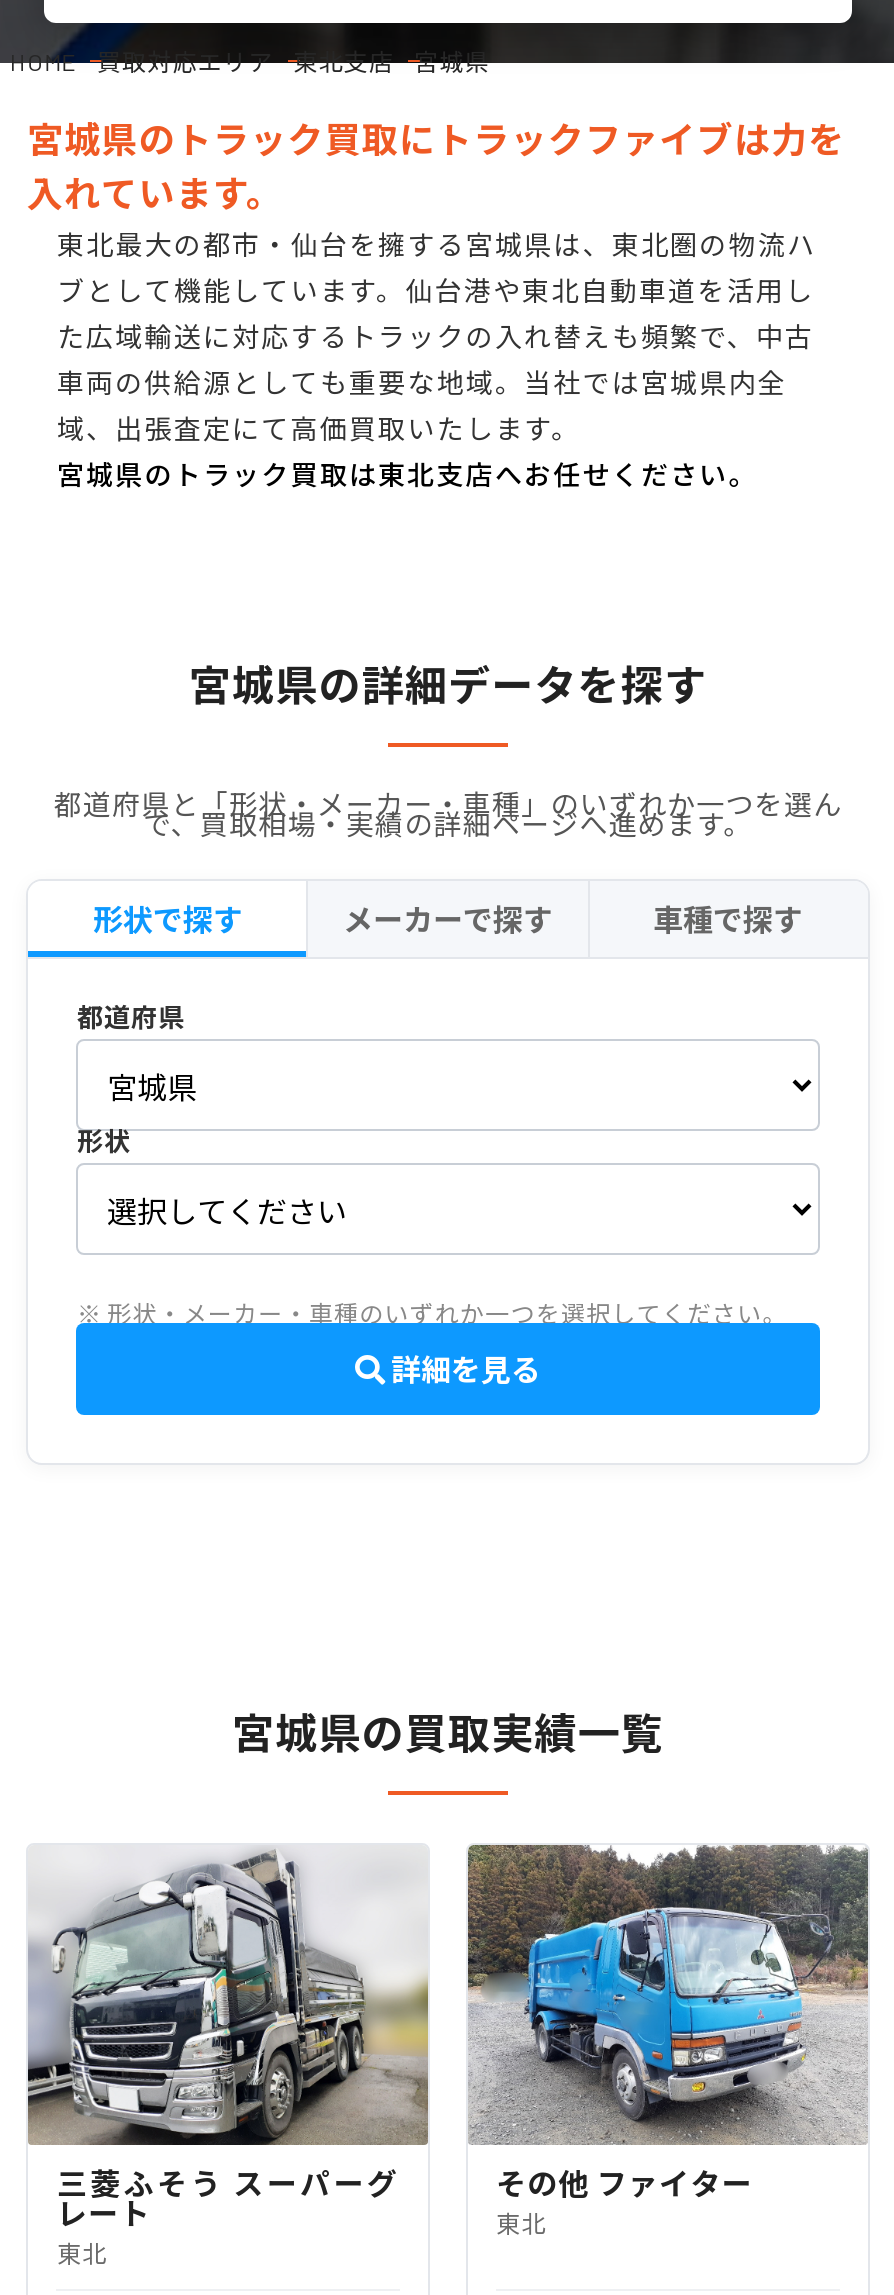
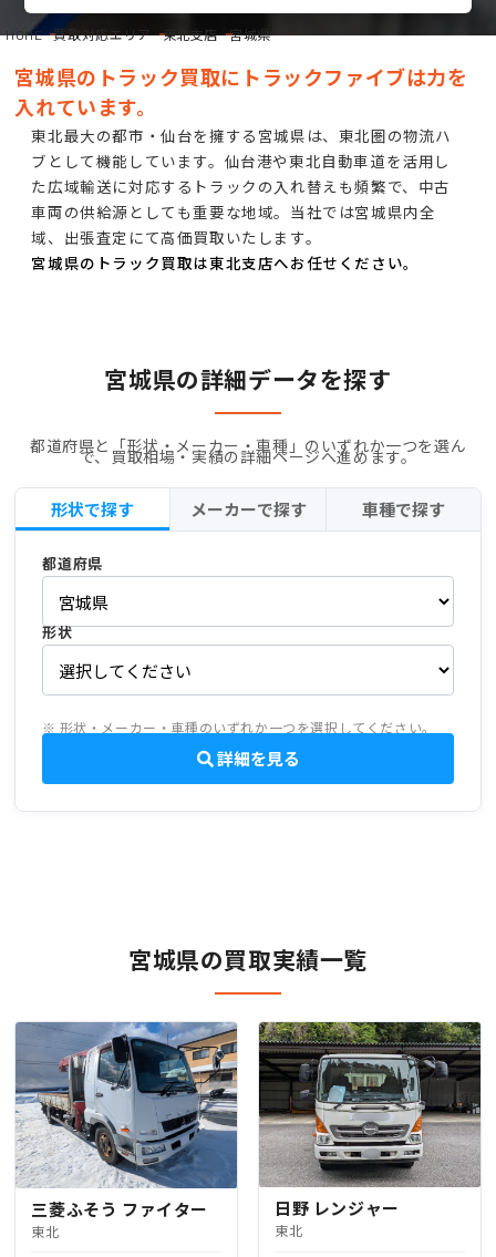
- [image]
- 三菱ふそう スーパーグ
- レート
+ [image]
+ 三菱ふそう ファイター

- [image]
- その他 ファイター
+ [image]
+ 日野 レンジャー
